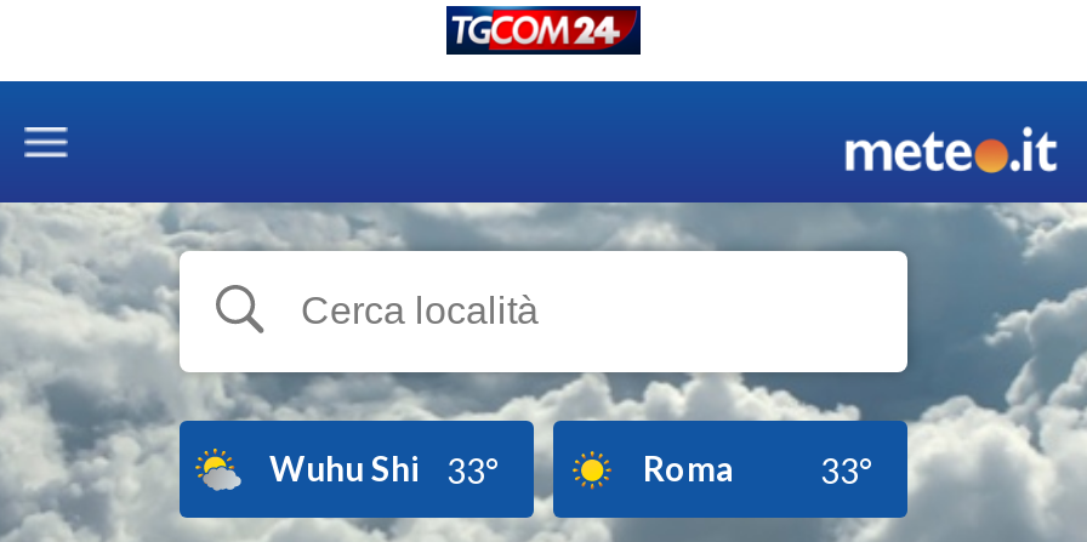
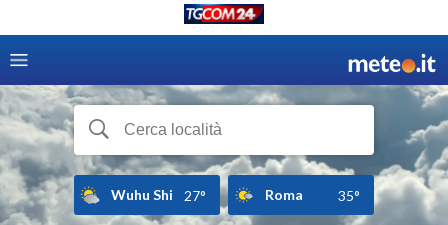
- Wuhu Shi 33°
+ Wuhu Shi 27°

- 33°
+ 35°
